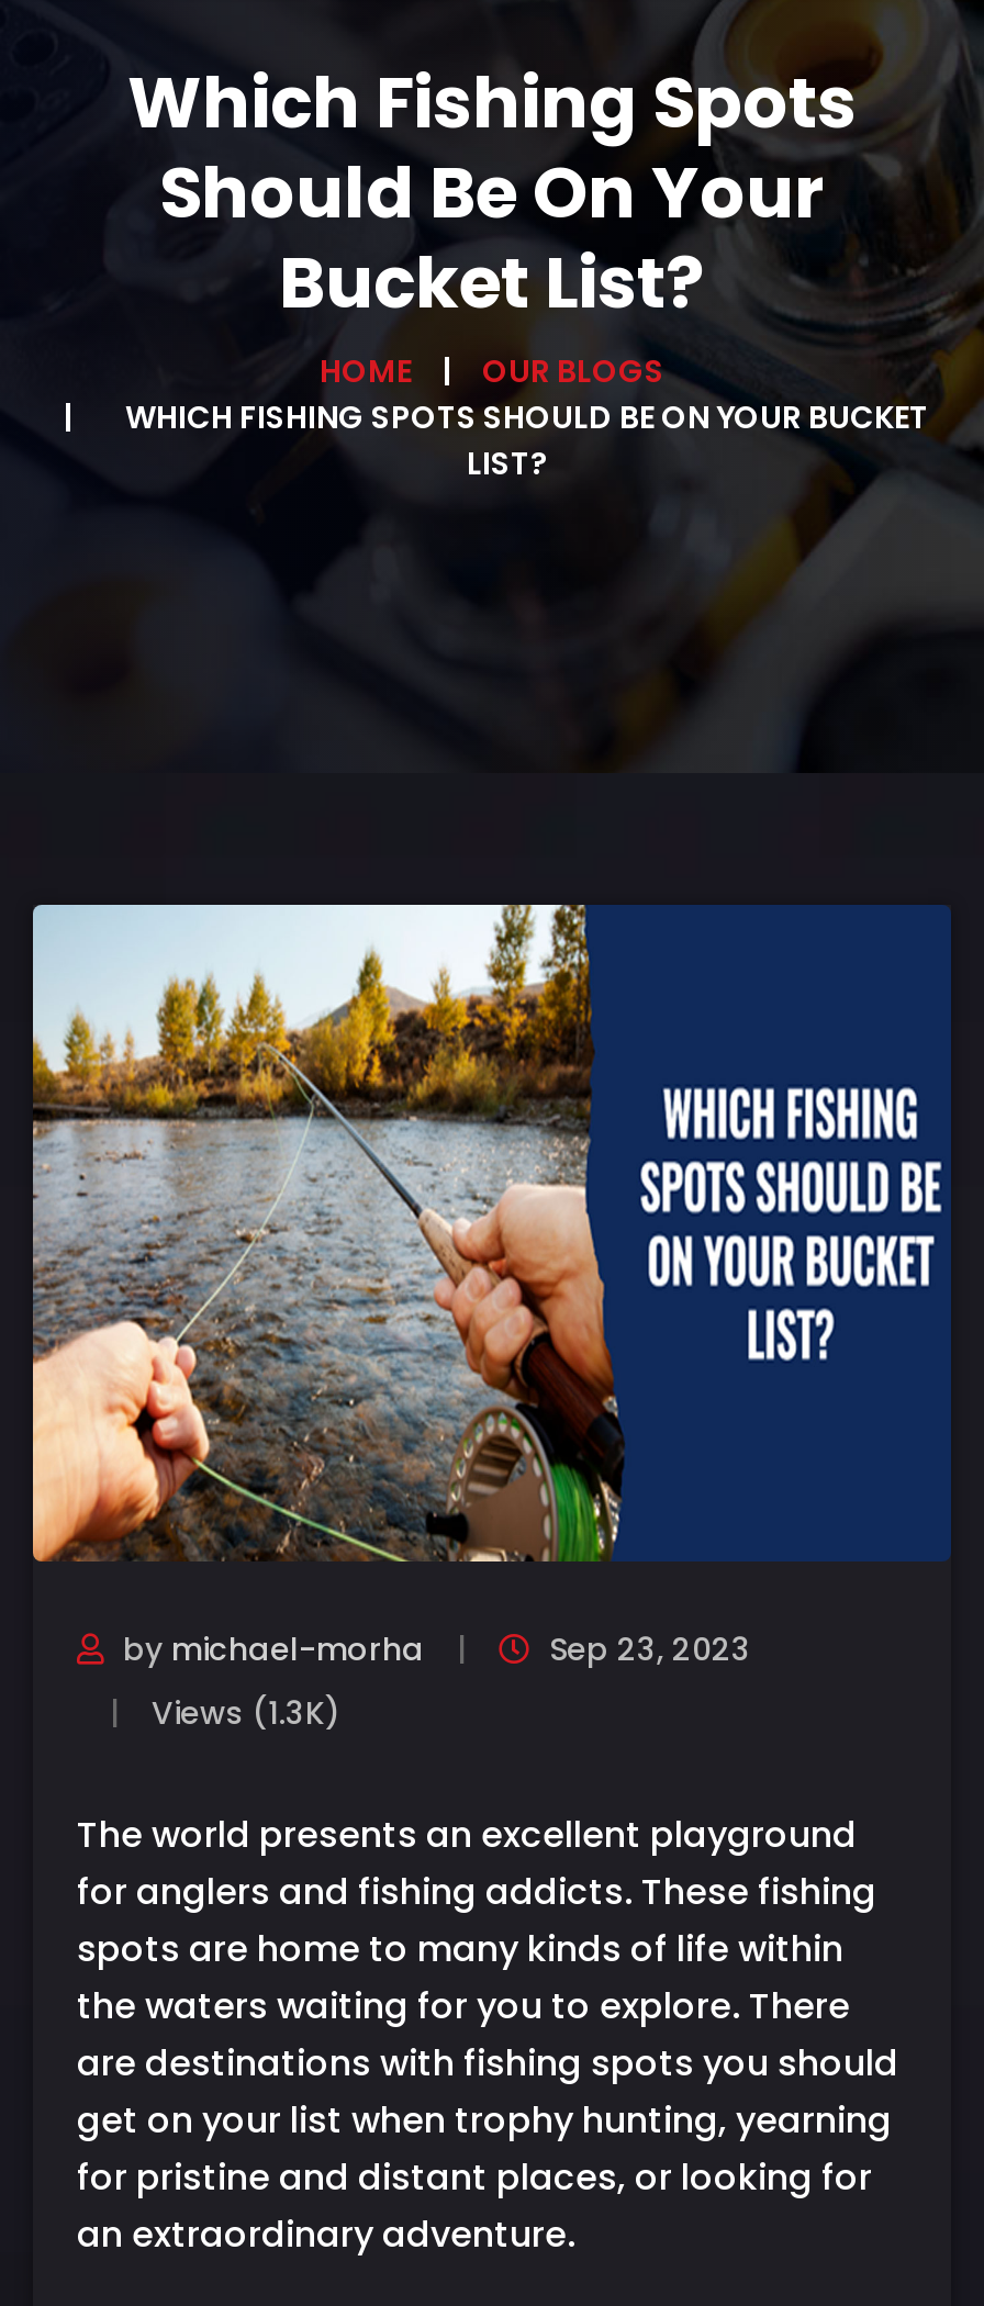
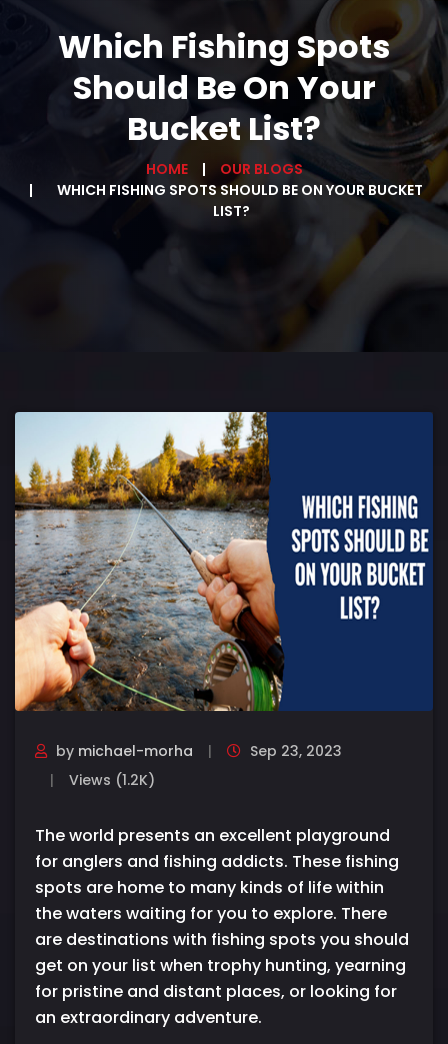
- Views (1.3K)
+ Views (1.2K)
